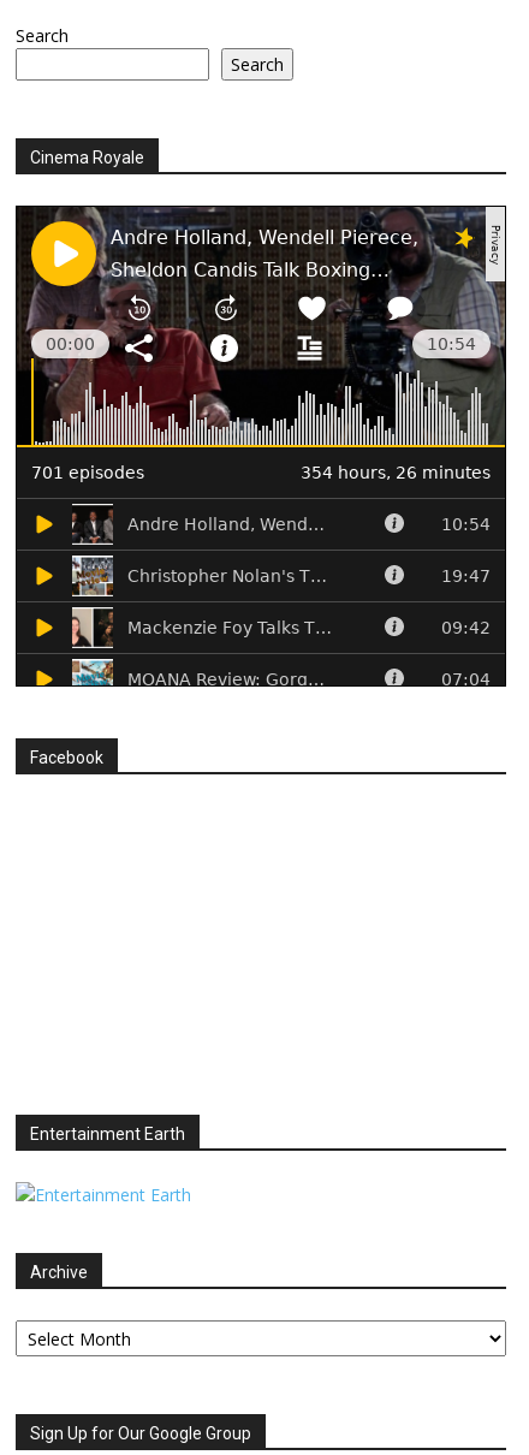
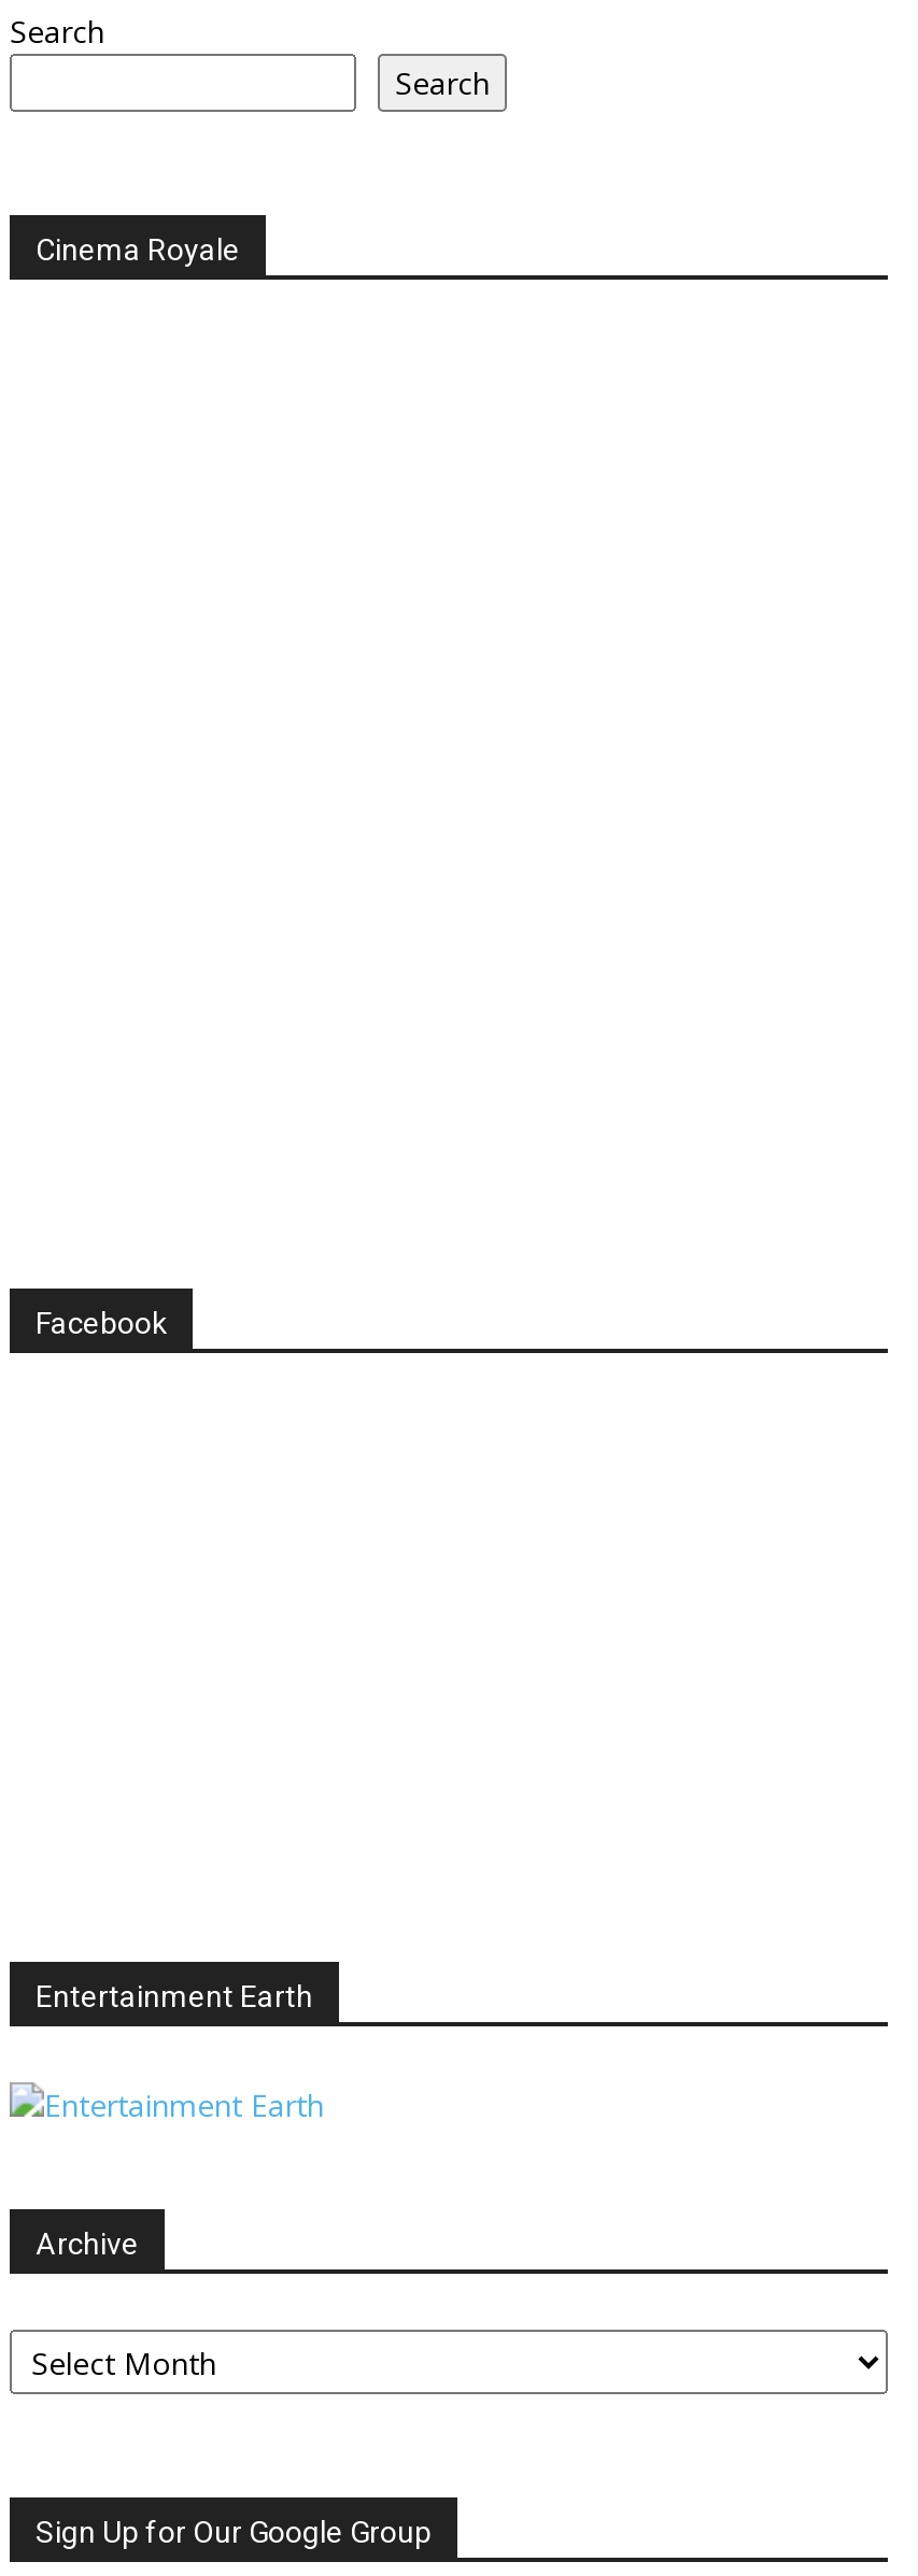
- [image]
